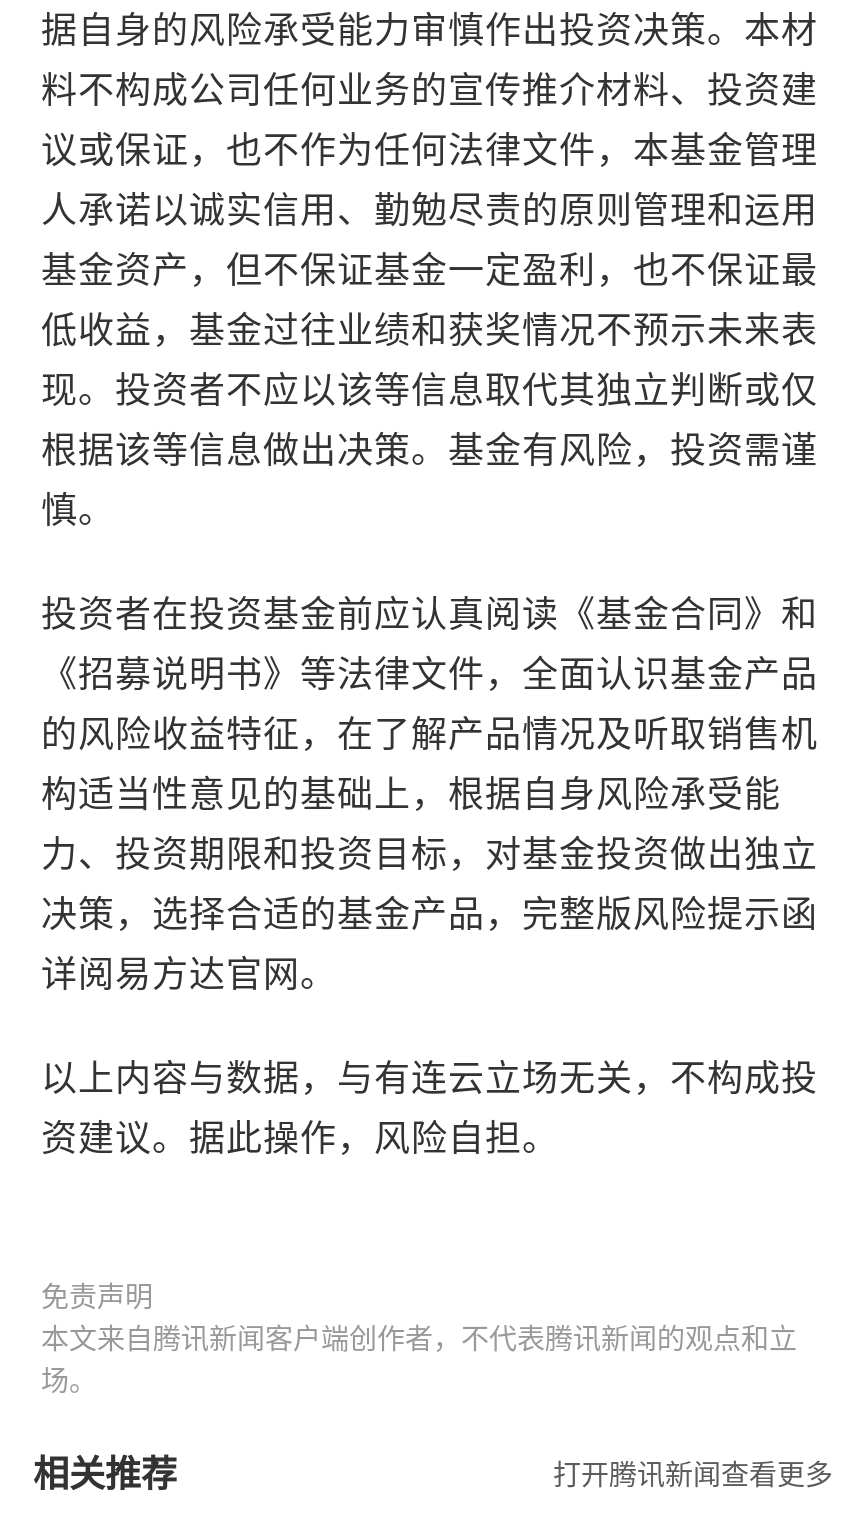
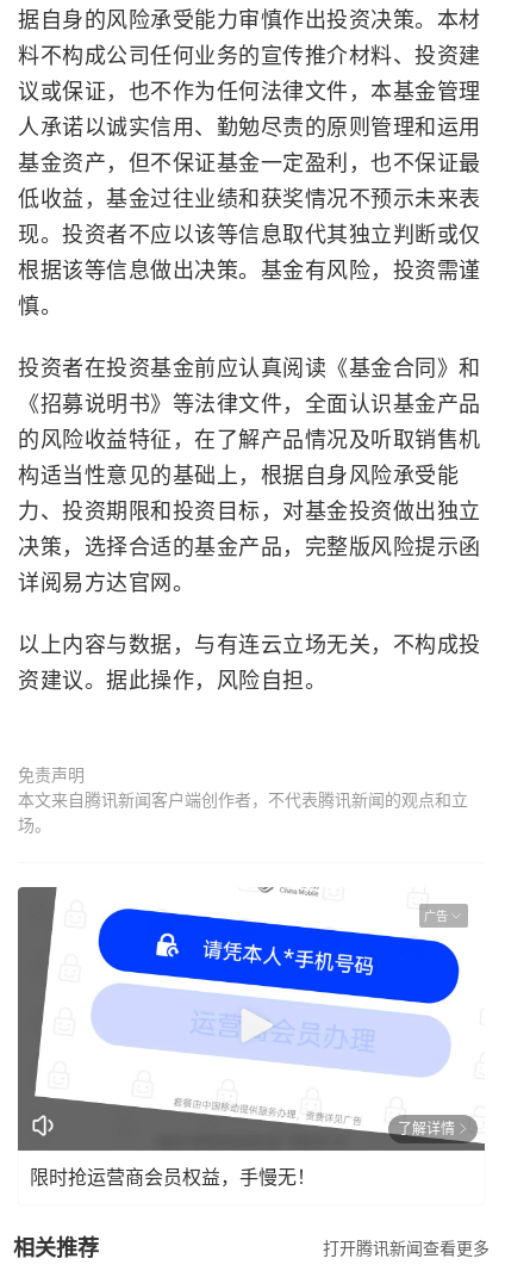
+ [image]
+ 广告

+ 了解详情
+ 限时抢运营商会员权益，手慢无！
